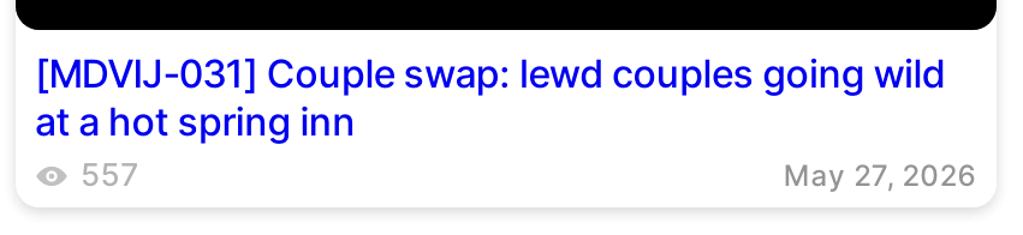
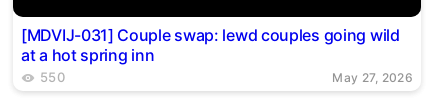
- 557
+ 550
